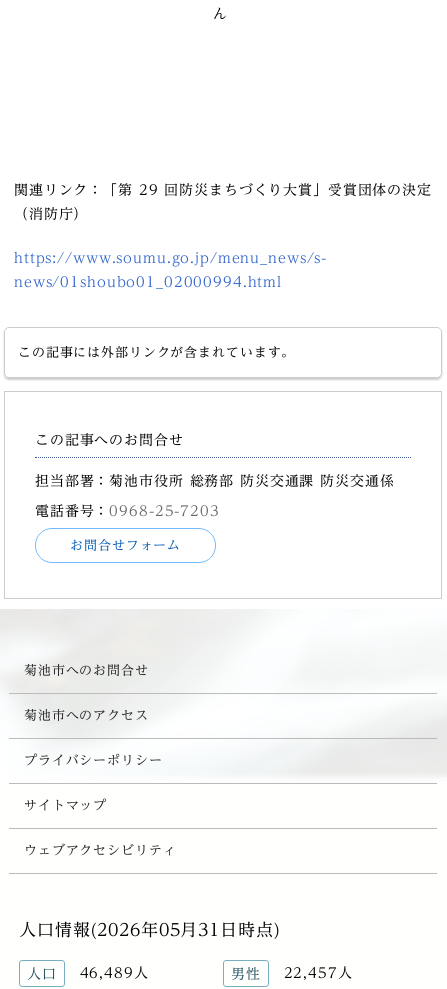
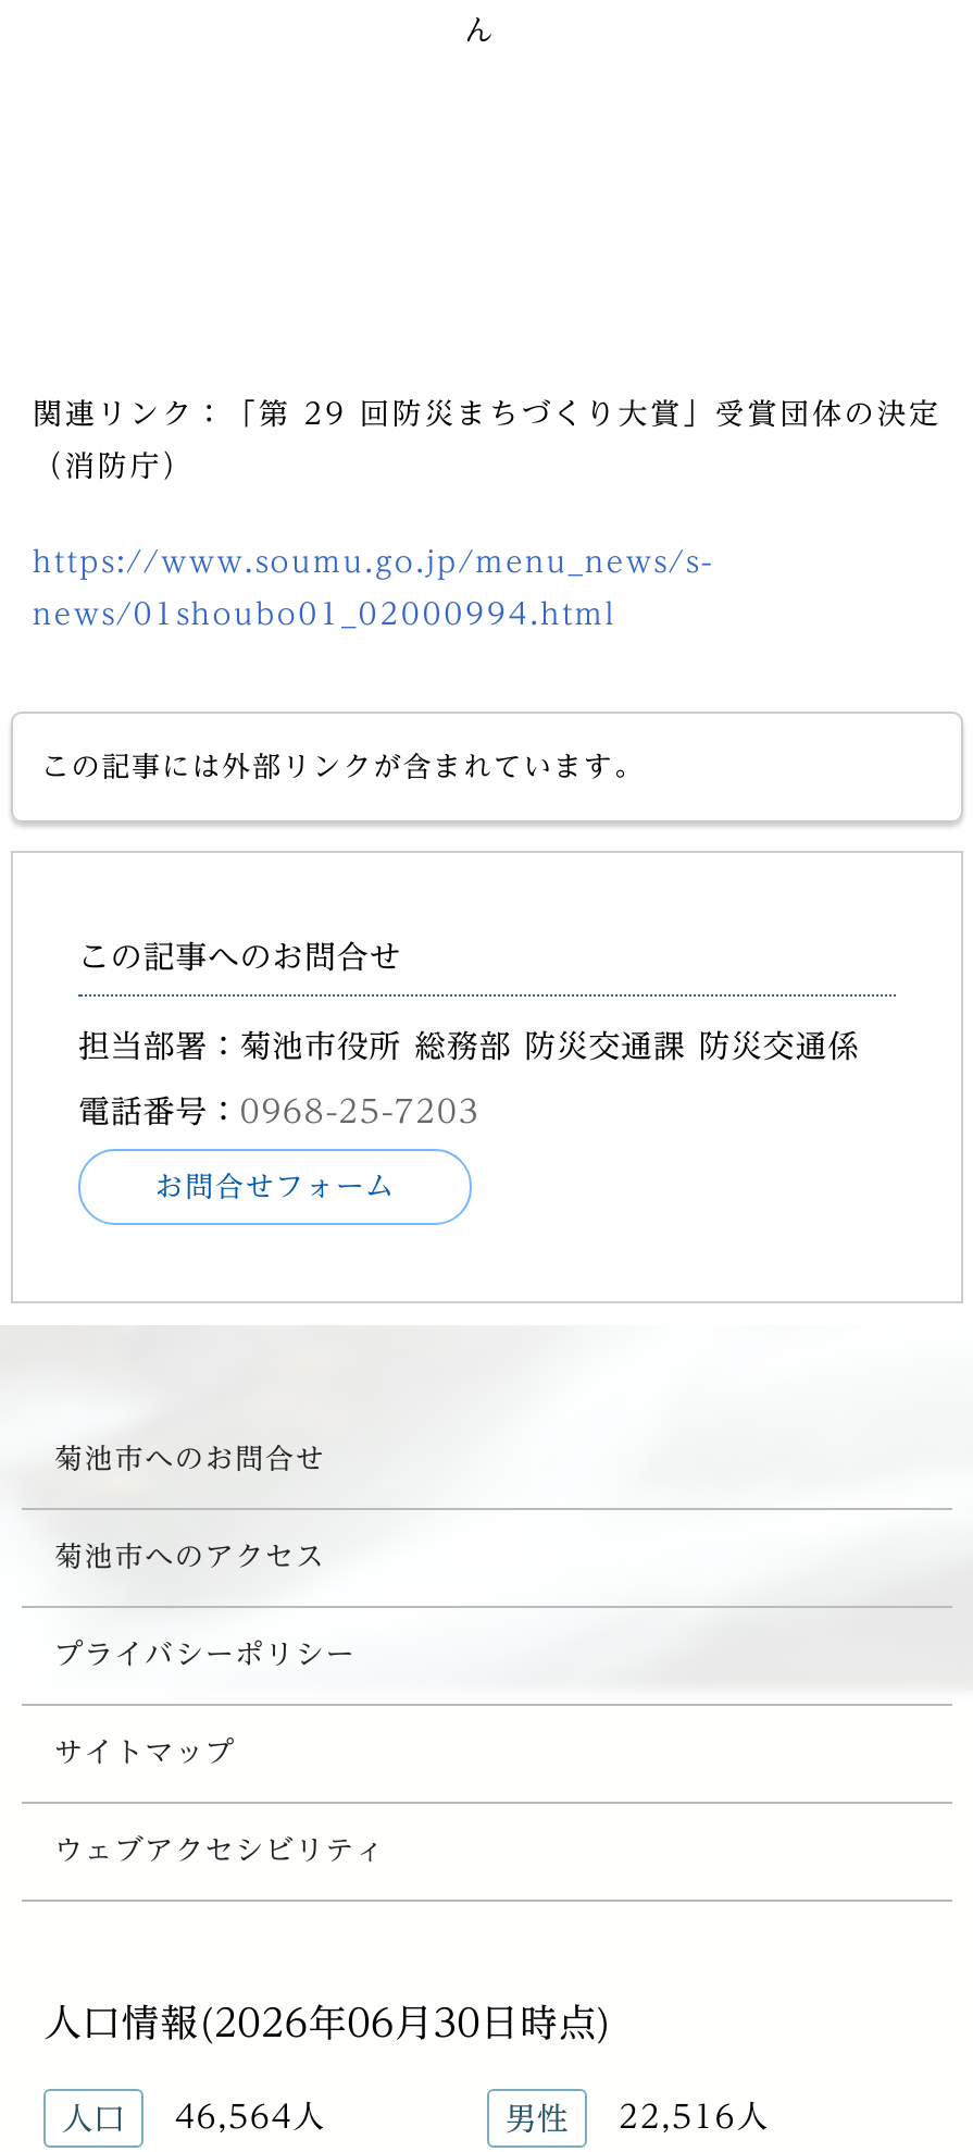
- 人口情報(2026年05月31日時点)
+ 人口情報(2026年06月30日時点)

- 人口 46,489人
+ 人口 46,564人

- 男性 22,457人
+ 男性 22,516人
